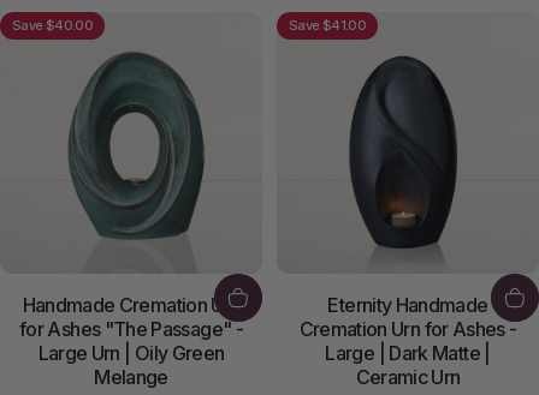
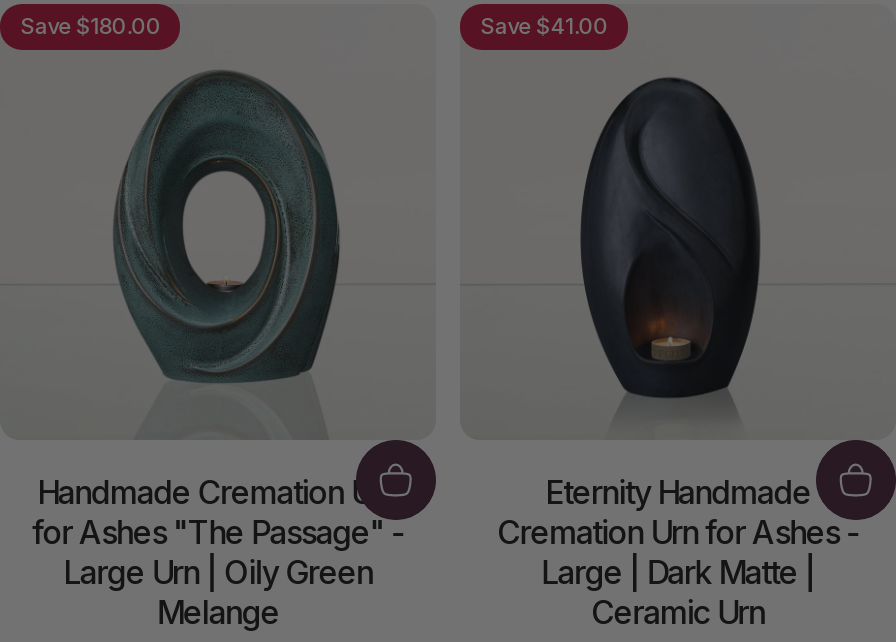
- Save $40.00
+ Save $180.00
